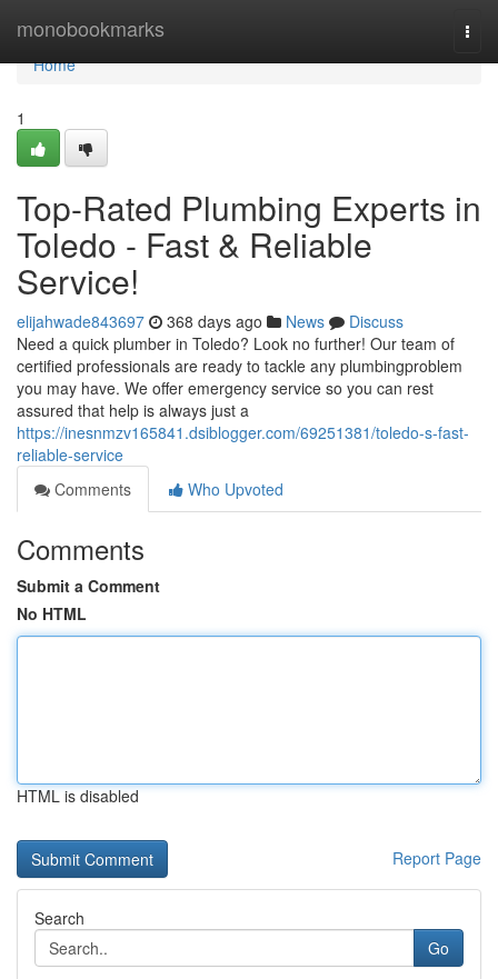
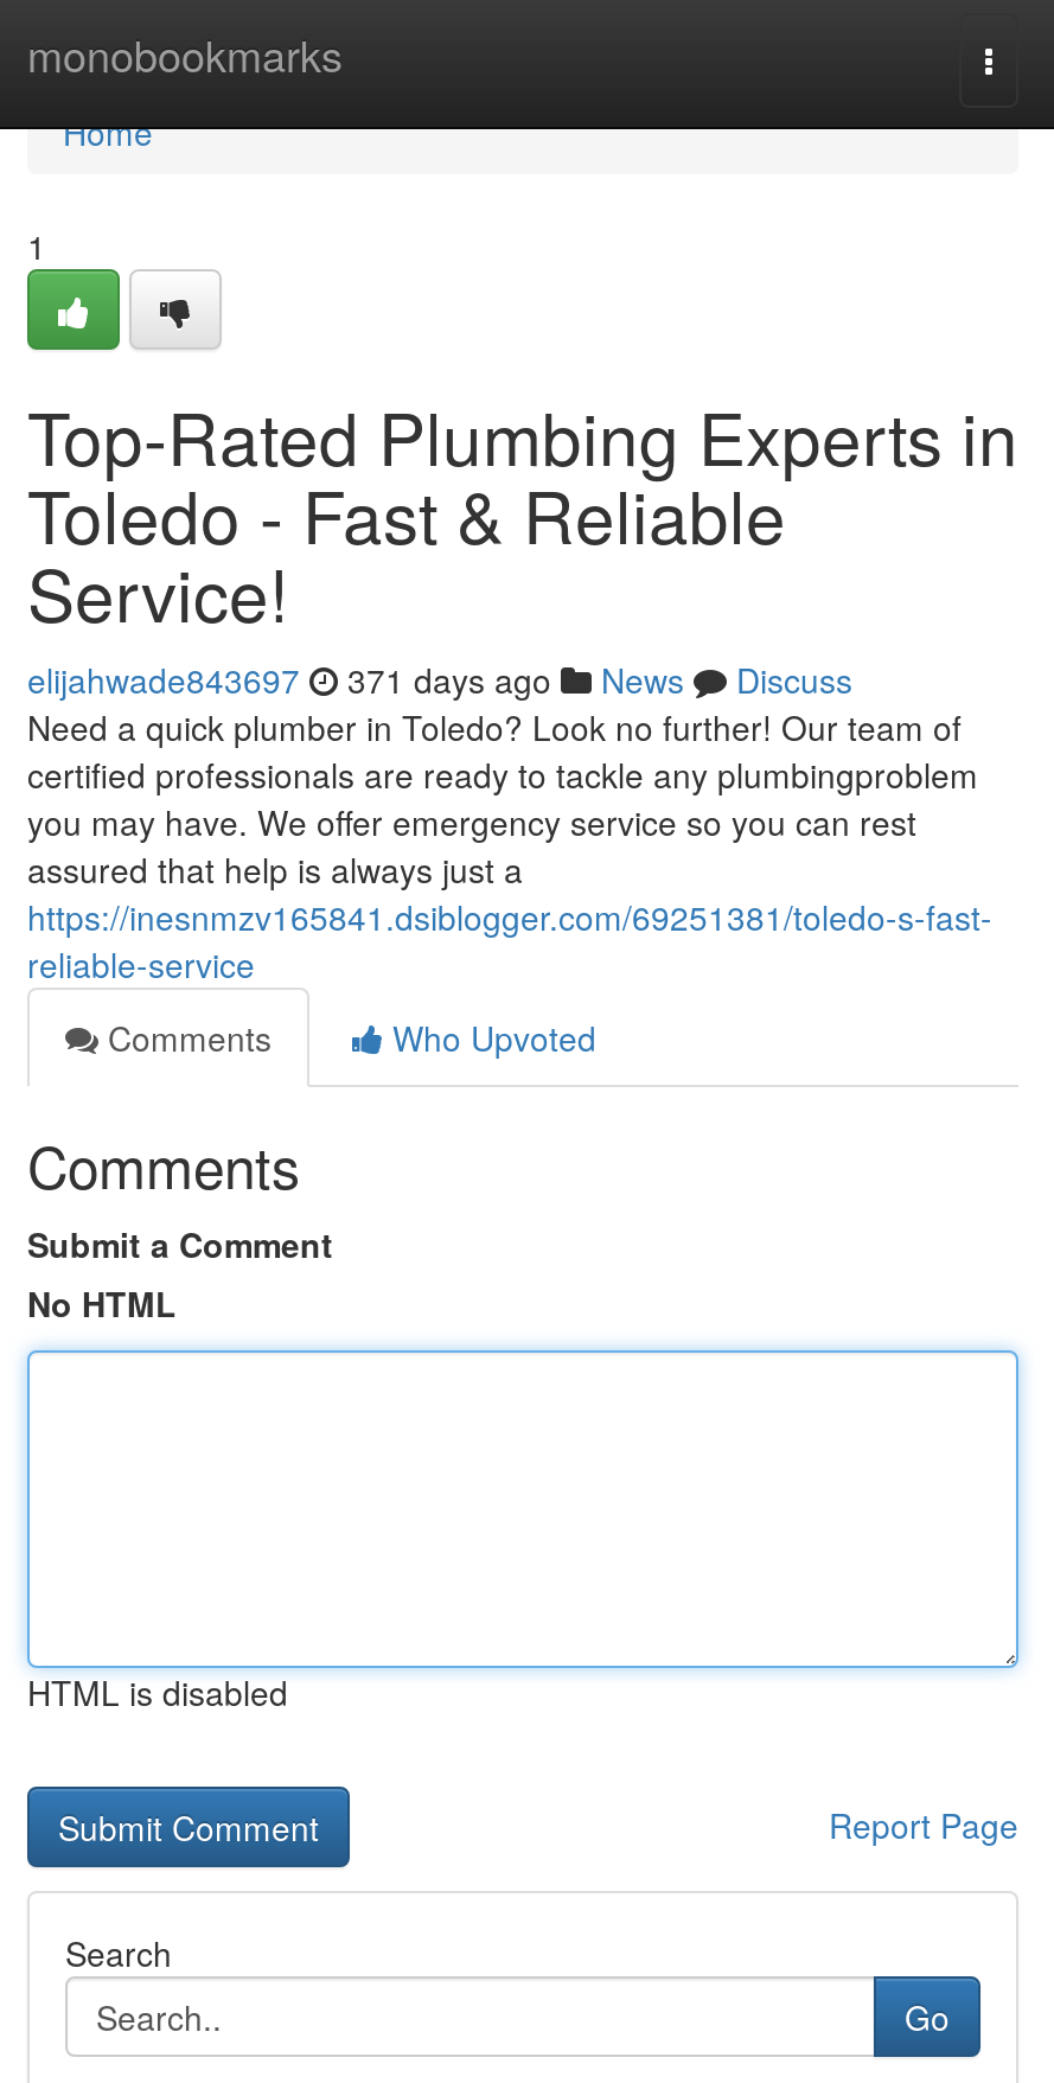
- elijahwade843697 368 days ago News Discuss
+ elijahwade843697 371 days ago News Discuss
